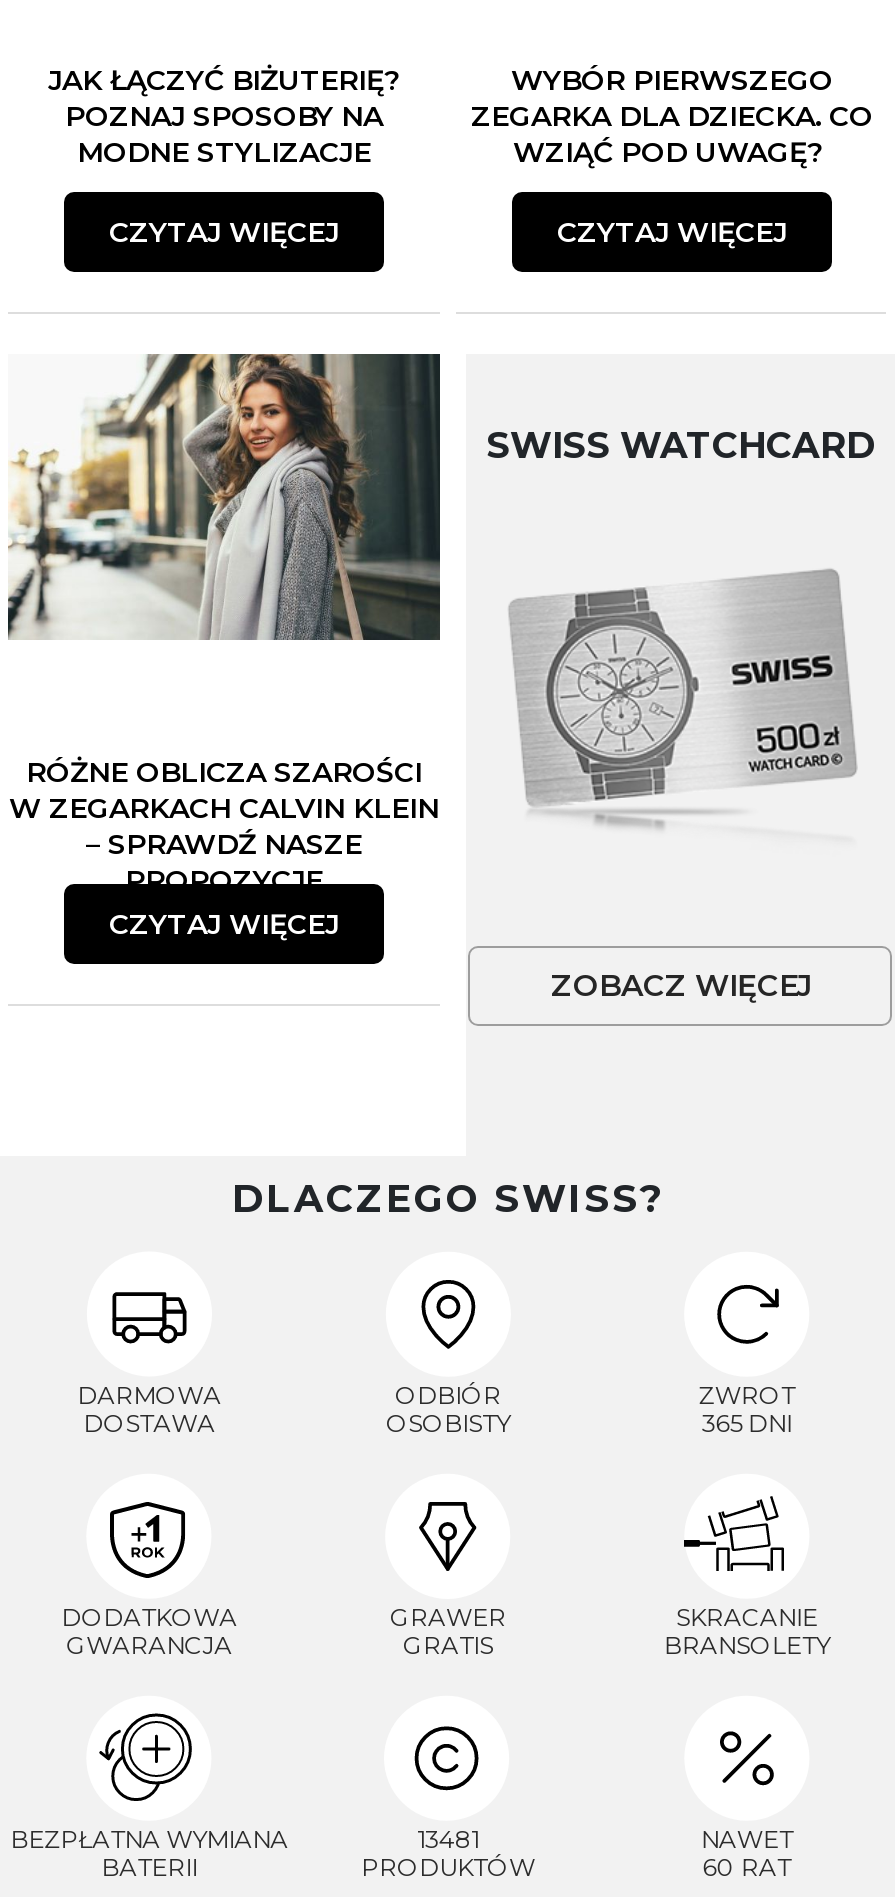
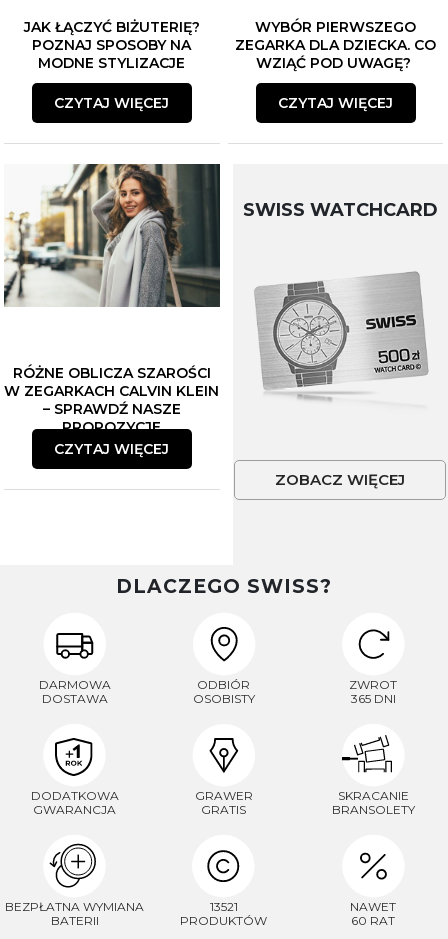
- 13481
+ 13521
